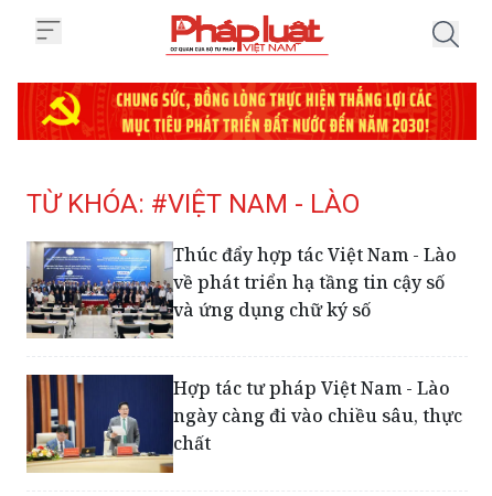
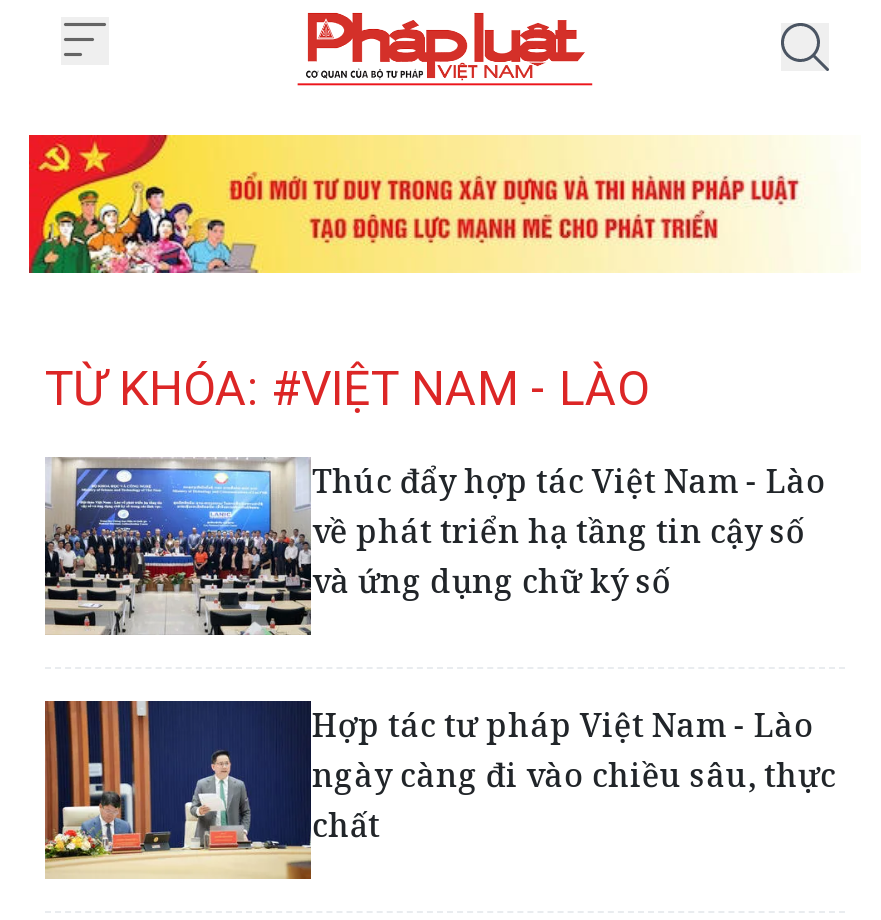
- [image]
+ [image]
